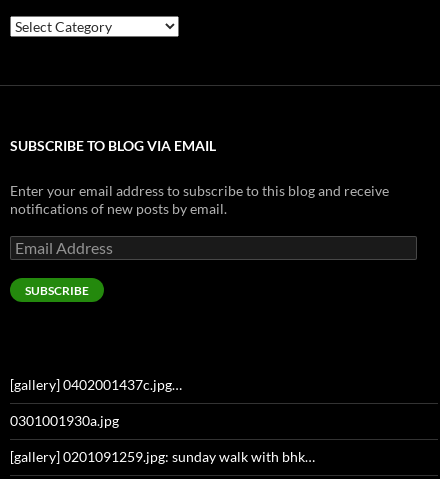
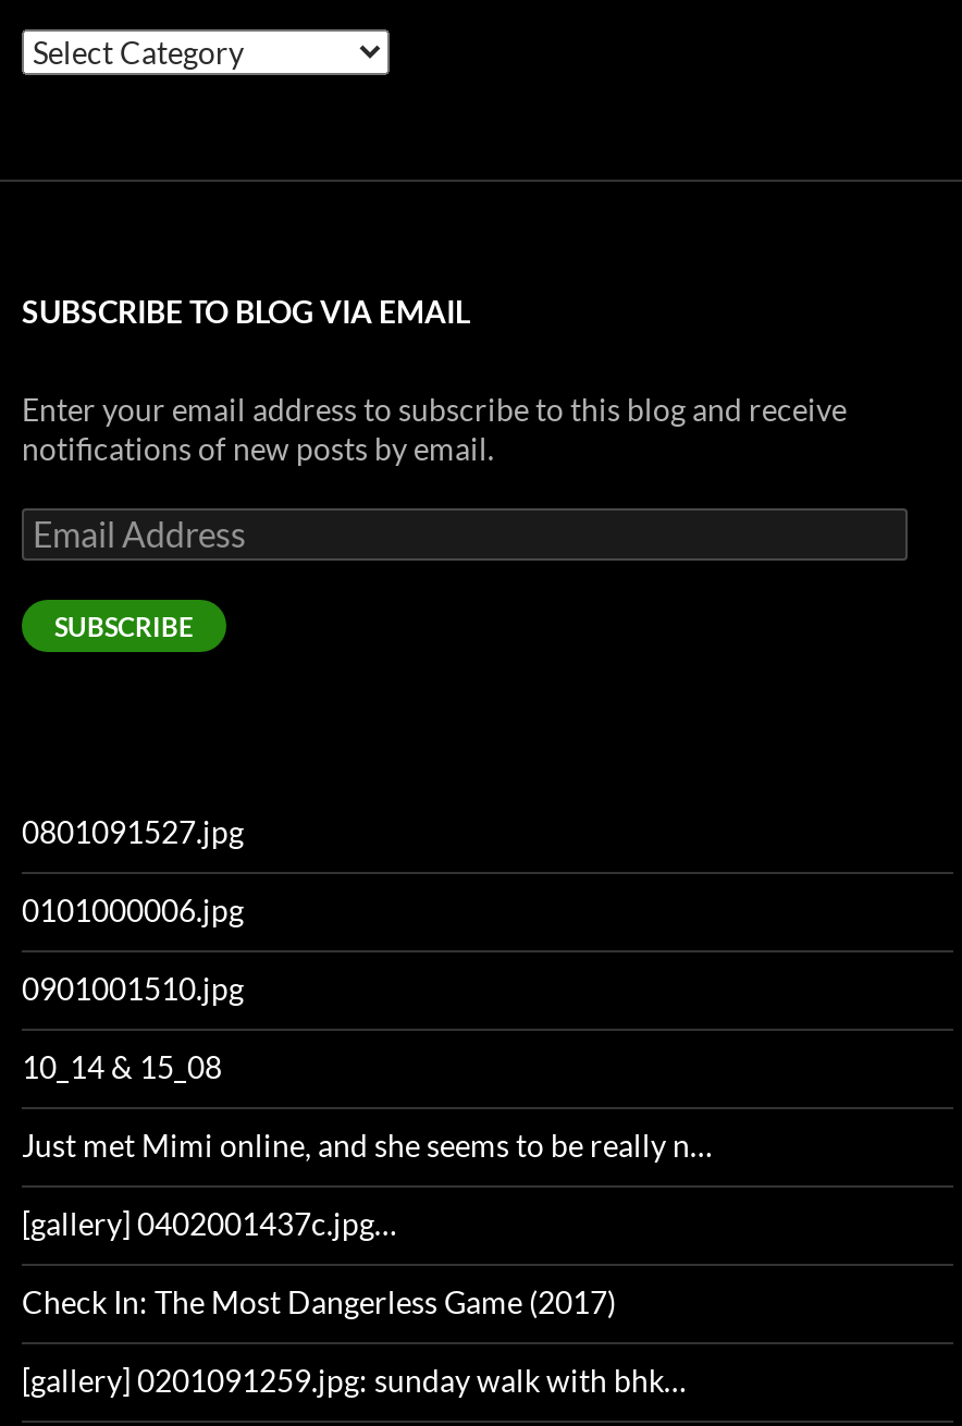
+ 0801091527.jpg
+ 0101000006.jpg
+ 0901001510.jpg
+ 10_14 & 15_08
+ Just met Mimi online, and she seems to be really n…

- 0301001930a.jpg
+ Check In: The Most Dangerless Game (2017)
